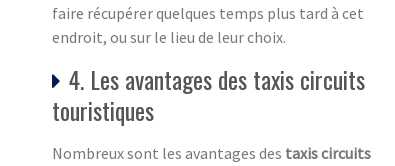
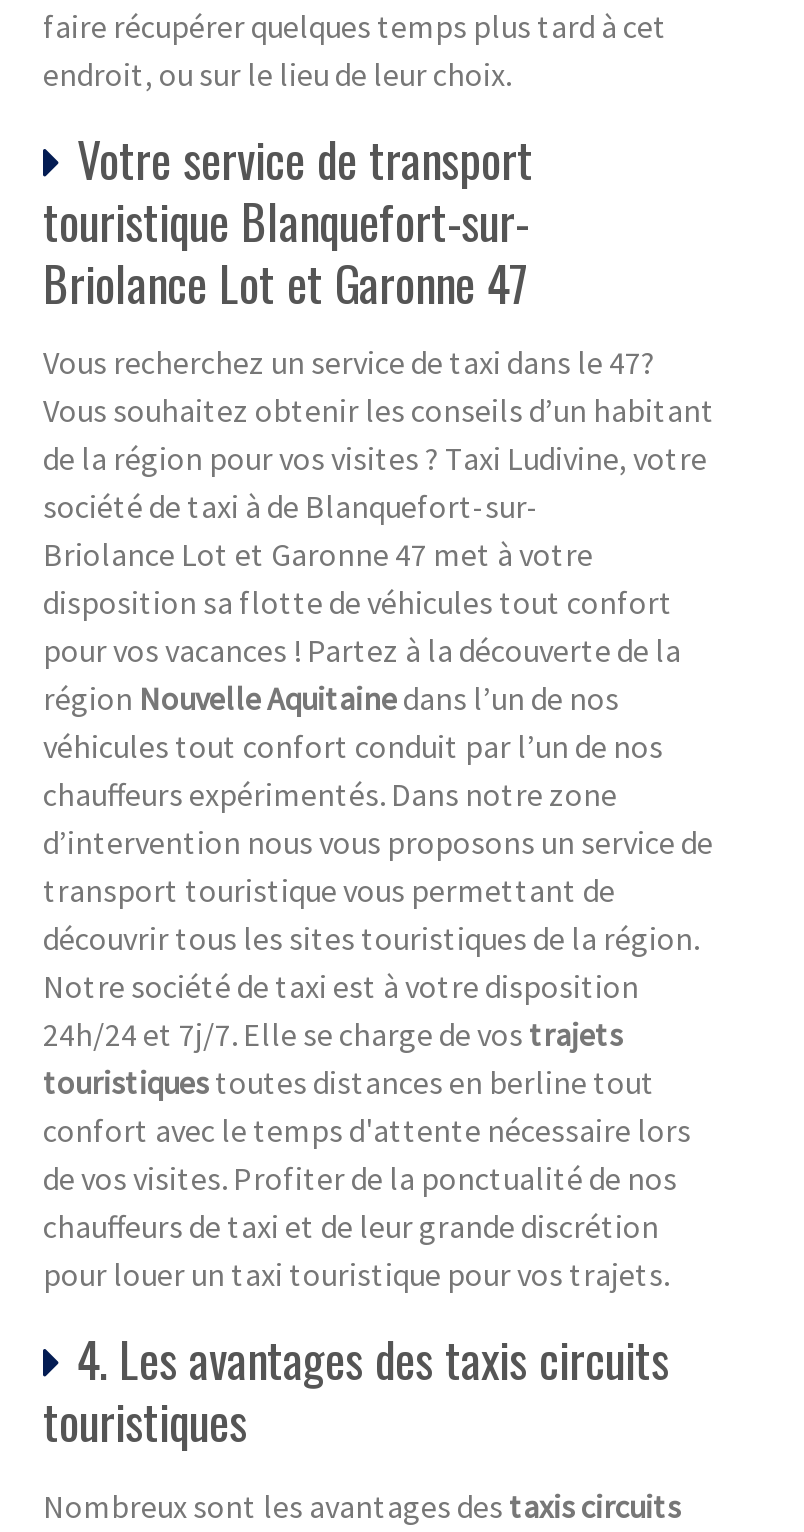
+ Votre service de transport
+ touristique Blanquefort-sur-
+ Briolance Lot et Garonne 47
+ Vous recherchez un service de taxi dans le 47?
+ Vous souhaitez obtenir les conseils d’un habitant
+ de la région pour vos visites ? Taxi Ludivine, votre
+ société de taxi à de Blanquefort-sur-
+ Briolance Lot et Garonne 47 met à votre
+ disposition sa flotte de véhicules tout confort
+ pour vos vacances ! Partez à la découverte de la
+ région Nouvelle Aquitaine dans l’un de nos
+ véhicules tout confort conduit par l’un de nos
+ chauffeurs expérimentés. Dans notre zone
+ d’intervention nous vous proposons un service de
+ transport touristique vous permettant de
+ découvrir tous les sites touristiques de la région.
+ Notre société de taxi est à votre disposition
+ 24h/24 et 7j/7. Elle se charge de vos trajets
+ touristiques toutes distances en berline tout
+ confort avec le temps d'attente nécessaire lors
+ de vos visites. Profiter de la ponctualité de nos
+ chauffeurs de taxi et de leur grande discrétion
+ pour louer un taxi touristique pour vos trajets.
